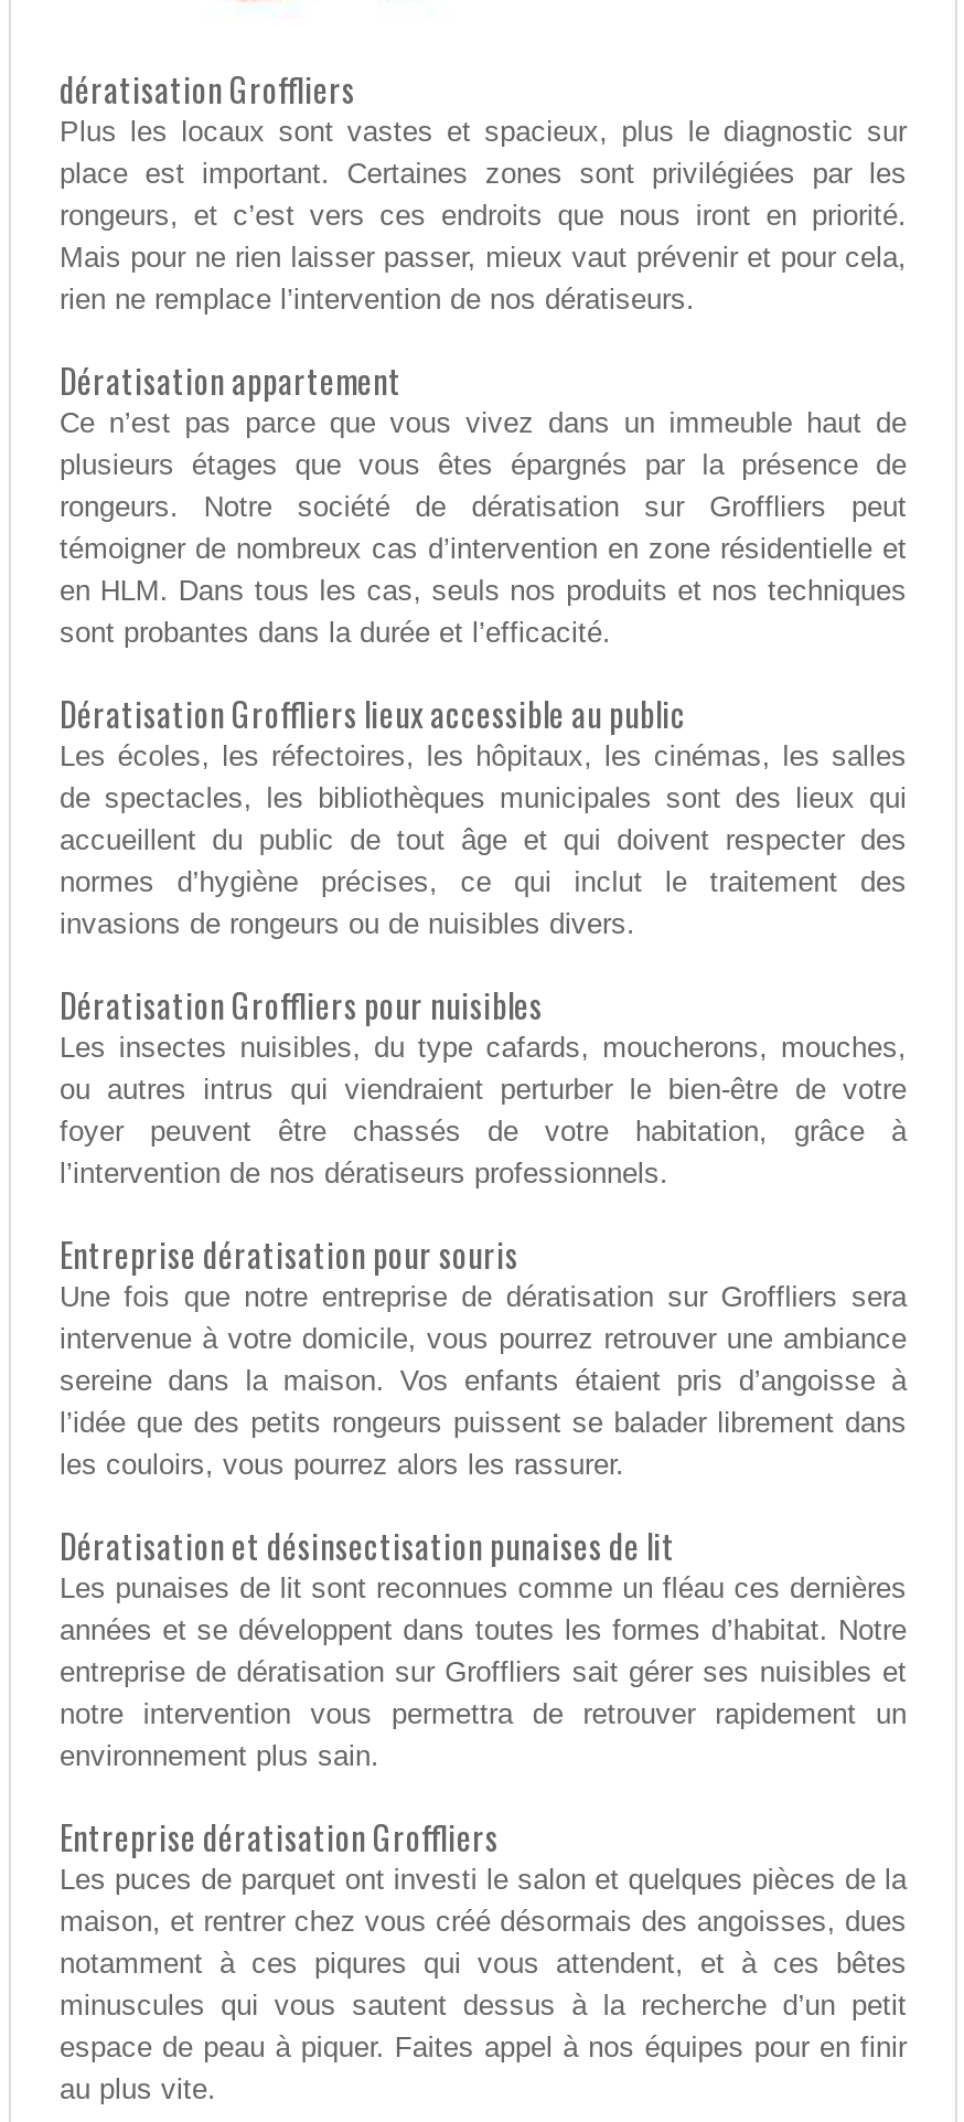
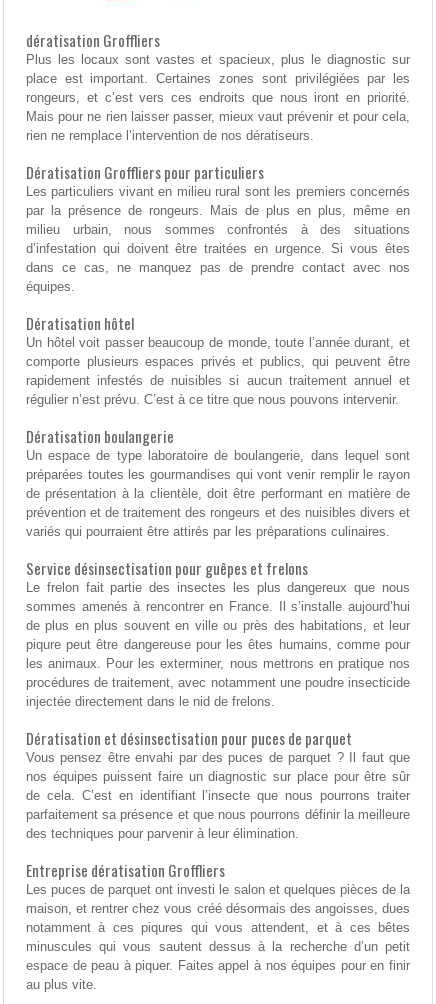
- Dératisation appartement
- Ce n’est pas parce que vous vivez dans un immeuble haut de
- plusieurs étages que vous êtes épargnés par la présence de
- rongeurs. Notre société de dératisation sur Groffliers peut
- témoigner de nombreux cas d’intervention en zone résidentielle et
- en HLM. Dans tous les cas, seuls nos produits et nos techniques
- sont probantes dans la durée et l’efficacité.
+ Dératisation Groffliers pour particuliers
+ Les particuliers vivant en milieu rural sont les premiers concernés
+ par la présence de rongeurs. Mais de plus en plus, même en
+ milieu urbain, nous sommes confrontés à des situations
+ d’infestation qui doivent être traitées en urgence. Si vous êtes
+ dans ce cas, ne manquez pas de prendre contact avec nos
+ équipes.

- Dératisation Groffliers lieux accessible au public
- Les écoles, les réfectoires, les hôpitaux, les cinémas, les salles
- de spectacles, les bibliothèques municipales sont des lieux qui
- accueillent du public de tout âge et qui doivent respecter des
- normes d’hygiène précises, ce qui inclut le traitement des
- invasions de rongeurs ou de nuisibles divers.
+ Dératisation hôtel
+ Un hôtel voit passer beaucoup de monde, toute l’année durant, et
+ comporte plusieurs espaces privés et publics, qui peuvent être
+ rapidement infestés de nuisibles si aucun traitement annuel et
+ régulier n’est prévu. C’est à ce titre que nous pouvons intervenir.

- Dératisation Groffliers pour nuisibles
- Les insectes nuisibles, du type cafards, moucherons, mouches,
- ou autres intrus qui viendraient perturber le bien-être de votre
- foyer peuvent être chassés de votre habitation, grâce à
- l’intervention de nos dératiseurs professionnels.
+ Dératisation boulangerie
+ Un espace de type laboratoire de boulangerie, dans lequel sont
+ préparées toutes les gourmandises qui vont venir remplir le rayon
+ de présentation à la clientèle, doit être performant en matière de
+ prévention et de traitement des rongeurs et des nuisibles divers et
+ variés qui pourraient être attirés par les préparations culinaires.

- Entreprise dératisation pour souris
- Une fois que notre entreprise de dératisation sur Groffliers sera
- intervenue à votre domicile, vous pourrez retrouver une ambiance
- sereine dans la maison. Vos enfants étaient pris d’angoisse à
- l’idée que des petits rongeurs puissent se balader librement dans
- les couloirs, vous pourrez alors les rassurer.
+ Service désinsectisation pour guêpes et frelons
+ Le frelon fait partie des insectes les plus dangereux que nous
+ sommes amenés à rencontrer en France. Il s’installe aujourd’hui
+ de plus en plus souvent en ville ou près des habitations, et leur
+ piqure peut être dangereuse pour les êtes humains, comme pour
+ les animaux. Pour les exterminer, nous mettrons en pratique nos
+ procédures de traitement, avec notamment une poudre insecticide
+ injectée directement dans le nid de frelons.

- Dératisation et désinsectisation punaises de lit
- Les punaises de lit sont reconnues comme un fléau ces dernières
- années et se développent dans toutes les formes d’habitat. Notre
- entreprise de dératisation sur Groffliers sait gérer ses nuisibles et
- notre intervention vous permettra de retrouver rapidement un
- environnement plus sain.
+ Dératisation et désinsectisation pour puces de parquet
+ Vous pensez être envahi par des puces de parquet ? Il faut que
+ nos équipes puissent faire un diagnostic sur place pour être sûr
+ de cela. C’est en identifiant l’insecte que nous pourrons traiter
+ parfaitement sa présence et que nous pourrons définir la meilleure
+ des techniques pour parvenir à leur élimination.
